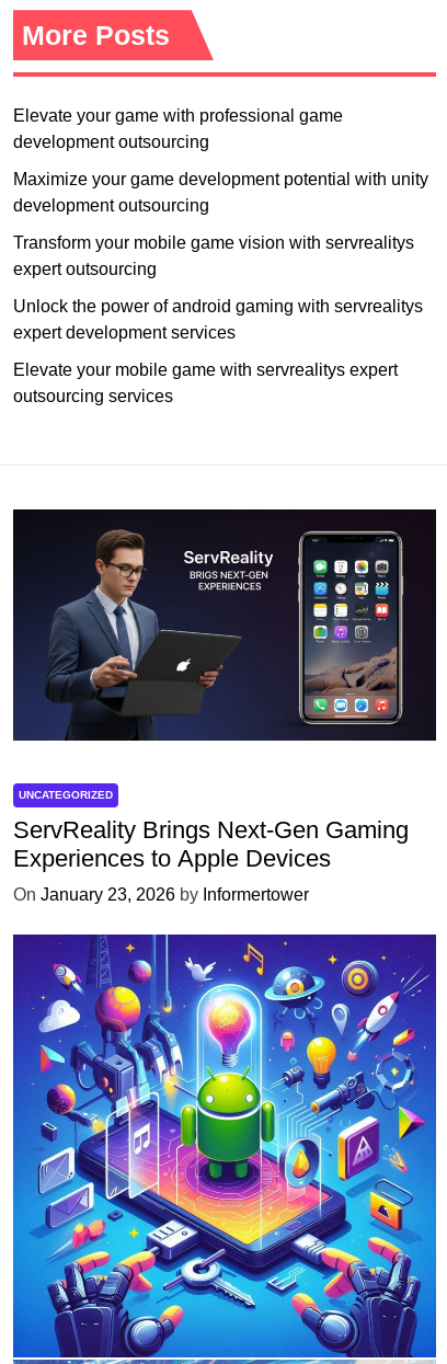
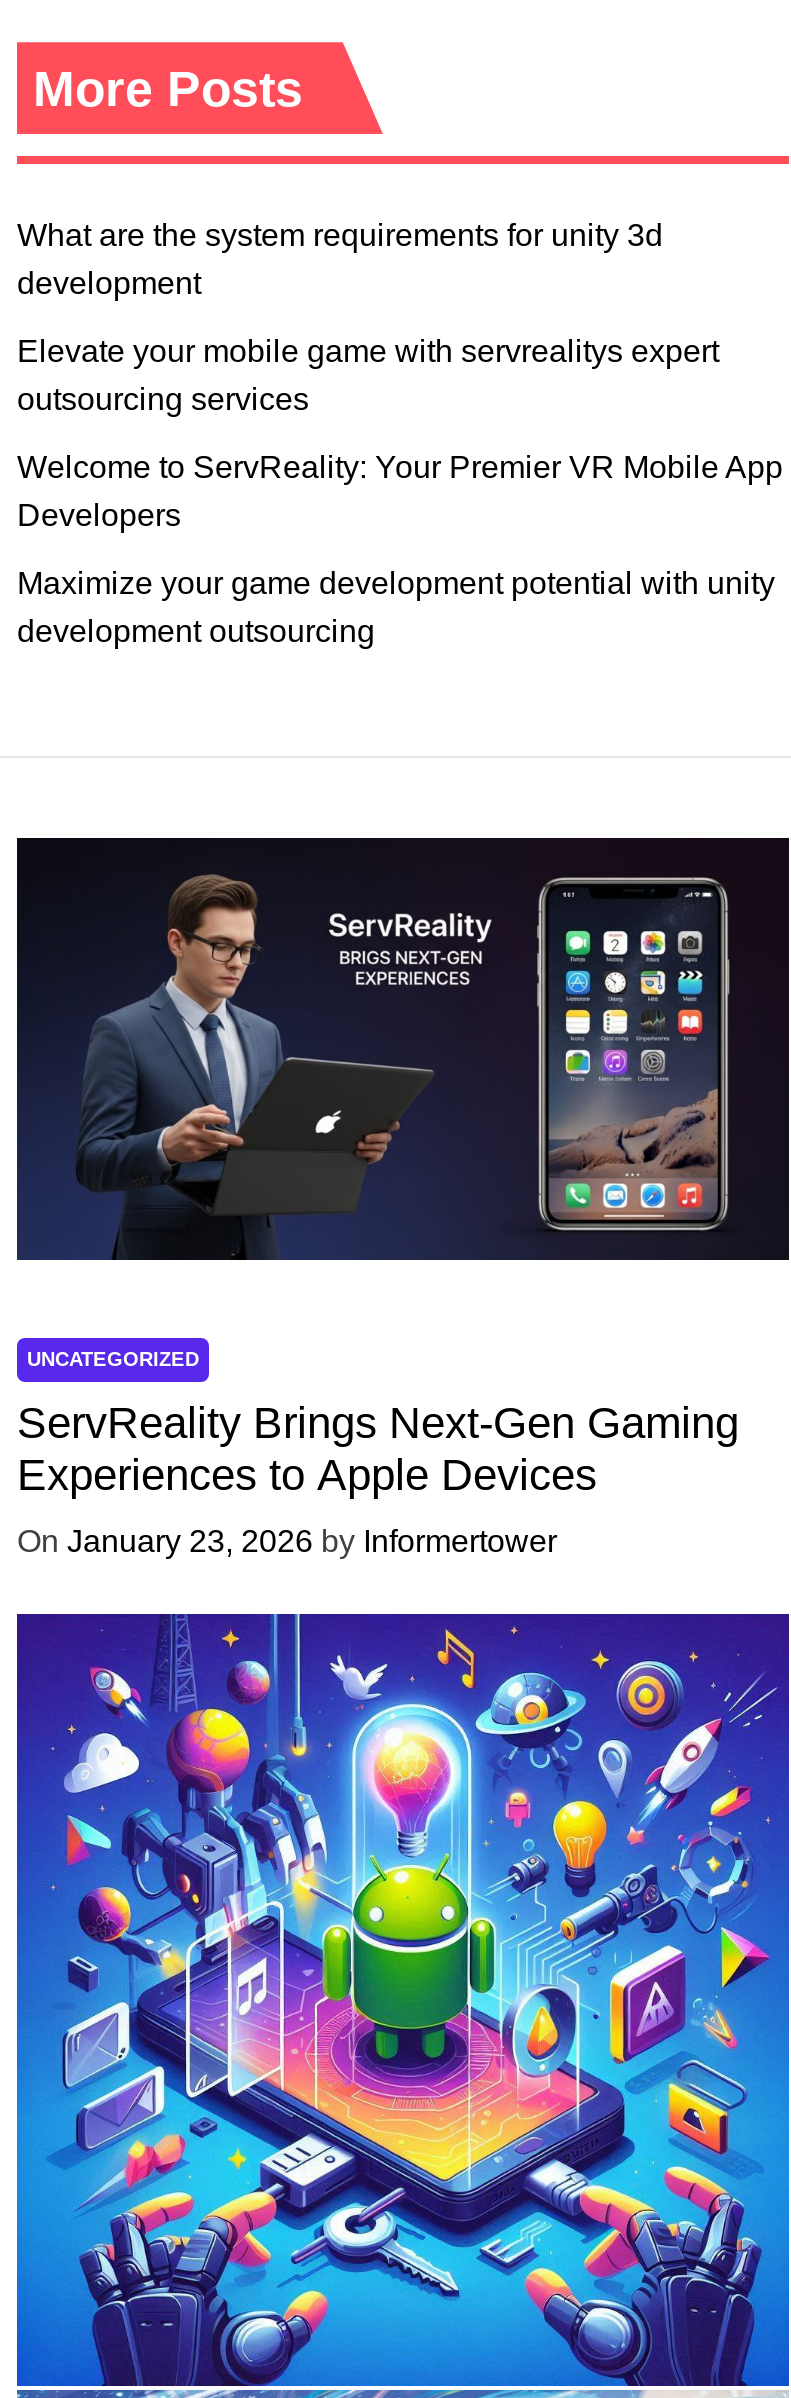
- Elevate your game with professional game
- development outsourcing
+ What are the system requirements for unity 3d
+ development
+ Welcome to ServReality: Your Premier VR Mobile App
+ Developers

moved down: Maximize your game development potential with unity | development outsourcing

- Transform your mobile game vision with servrealitys
- expert outsourcing
- Unlock the power of android gaming with servrealitys
- expert development services

moved up: Elevate your mobile game with servrealitys expert | outsourcing services
